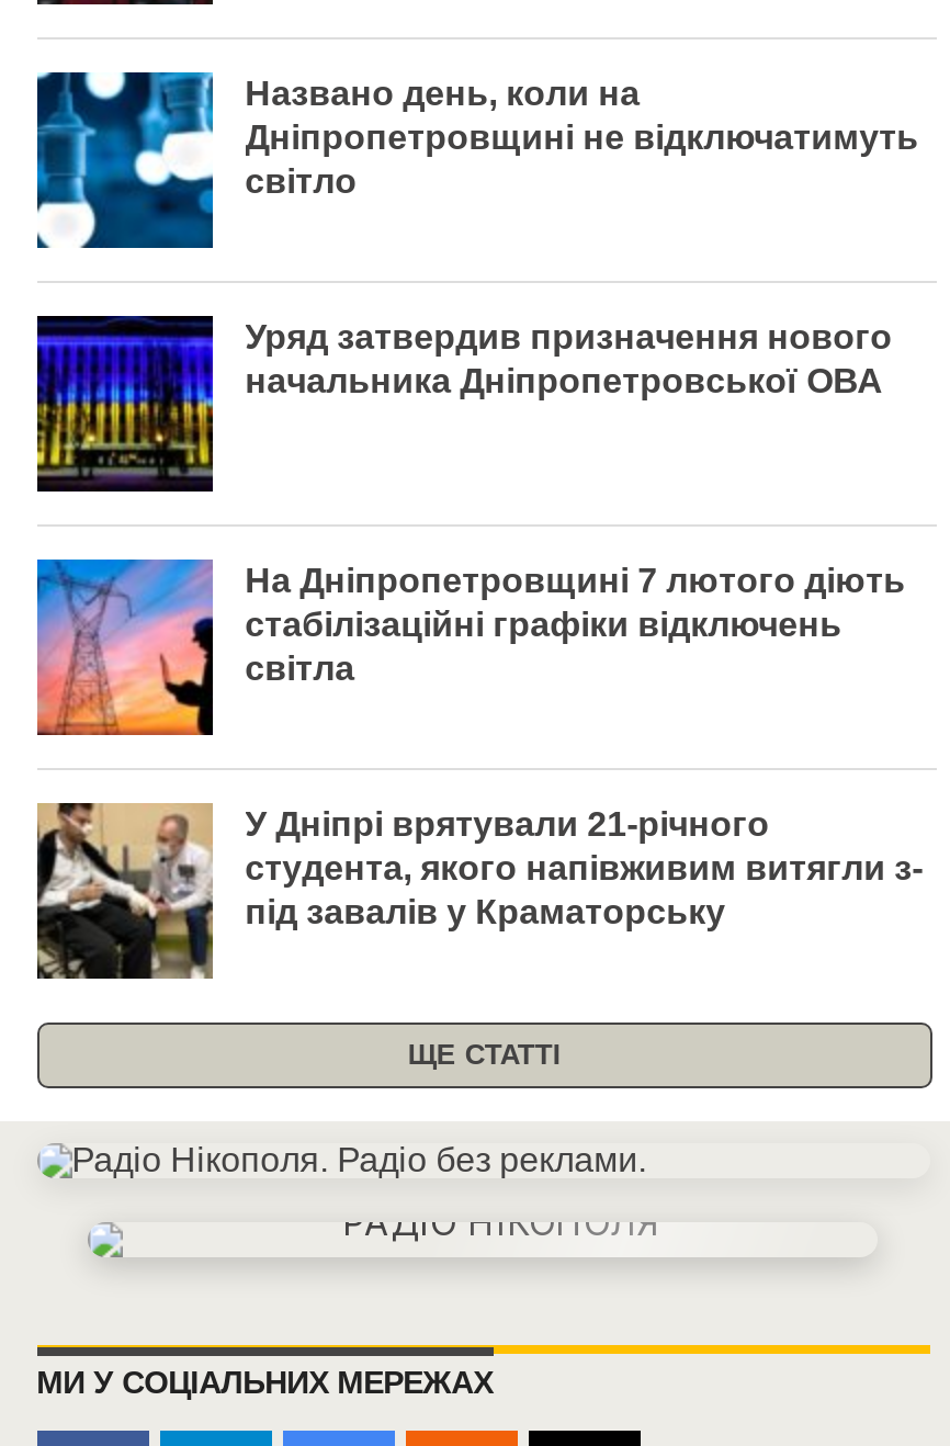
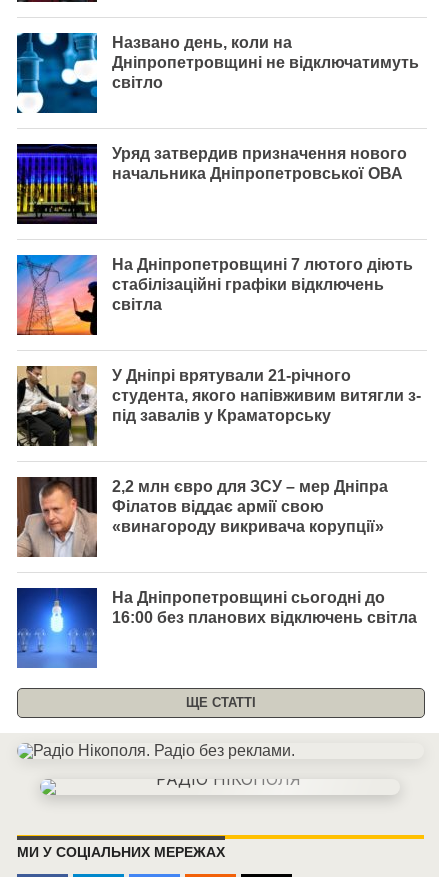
+ [image]
+ 2,2 млн євро для ЗСУ – мер Дніпра
+ Філатов віддає армії свою
+ «винагороду викривача корупції»

+ [image]
+ На Дніпропетровщині сьогодні до
+ 16:00 без планових відключень світла
